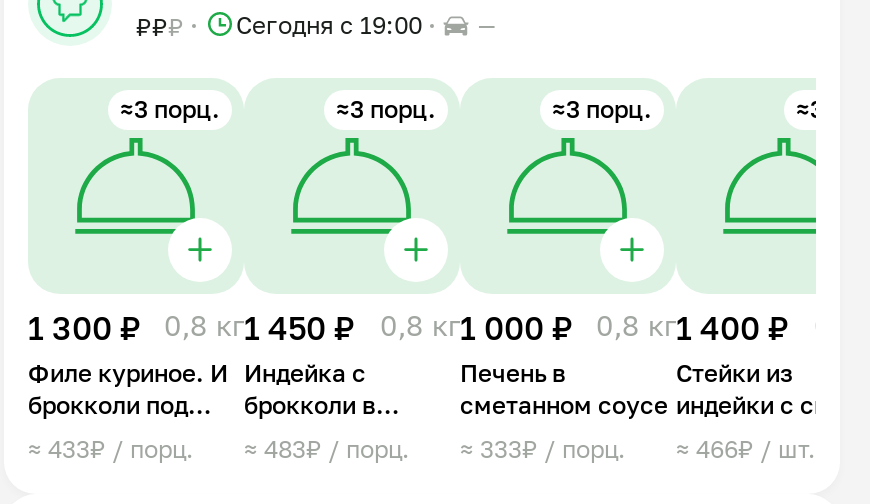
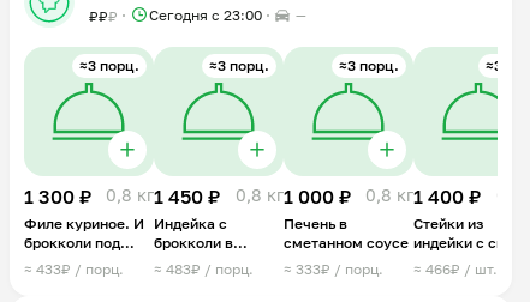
- Сегодня с 19:00
+ Сегодня с 23:00
